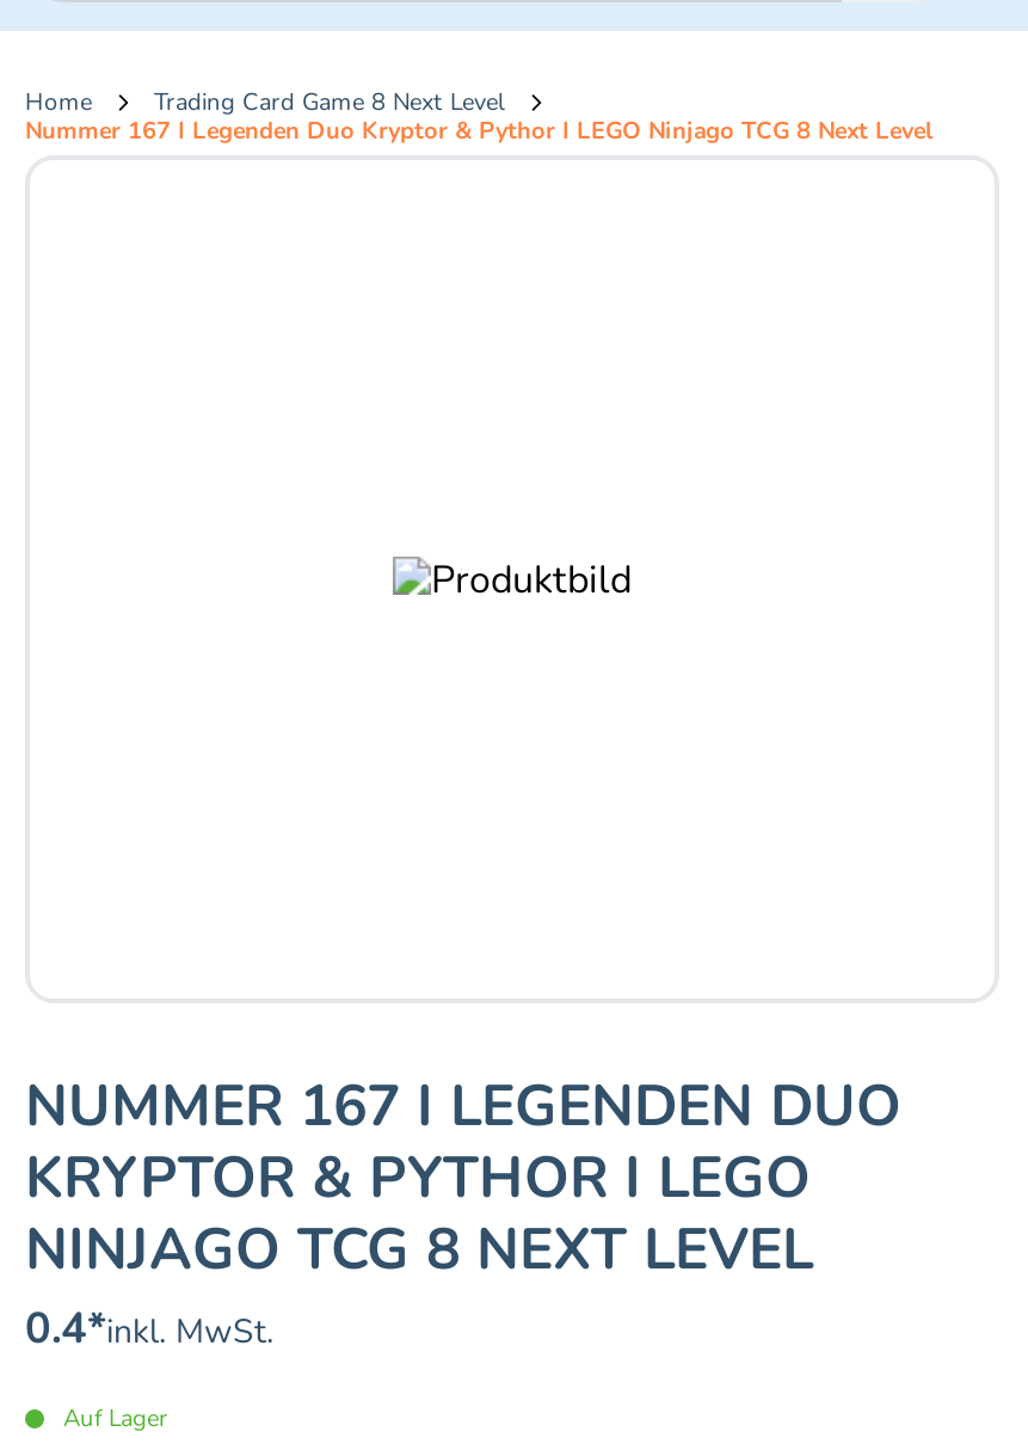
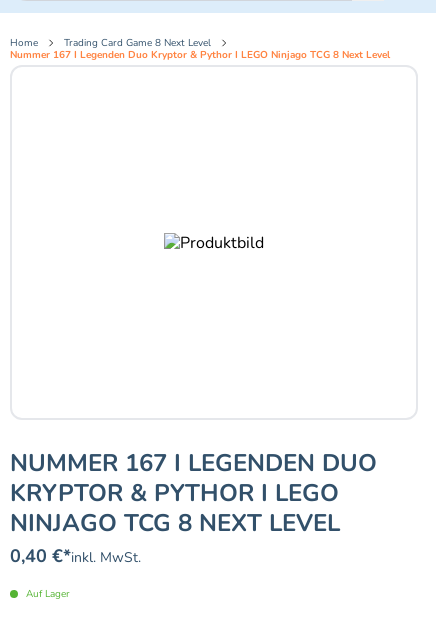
- 0.4*inkl. MwSt.
+ 0,40 €*inkl. MwSt.
